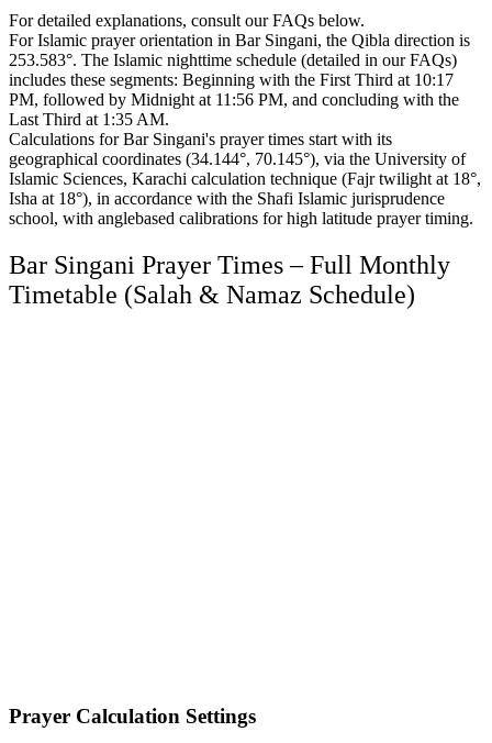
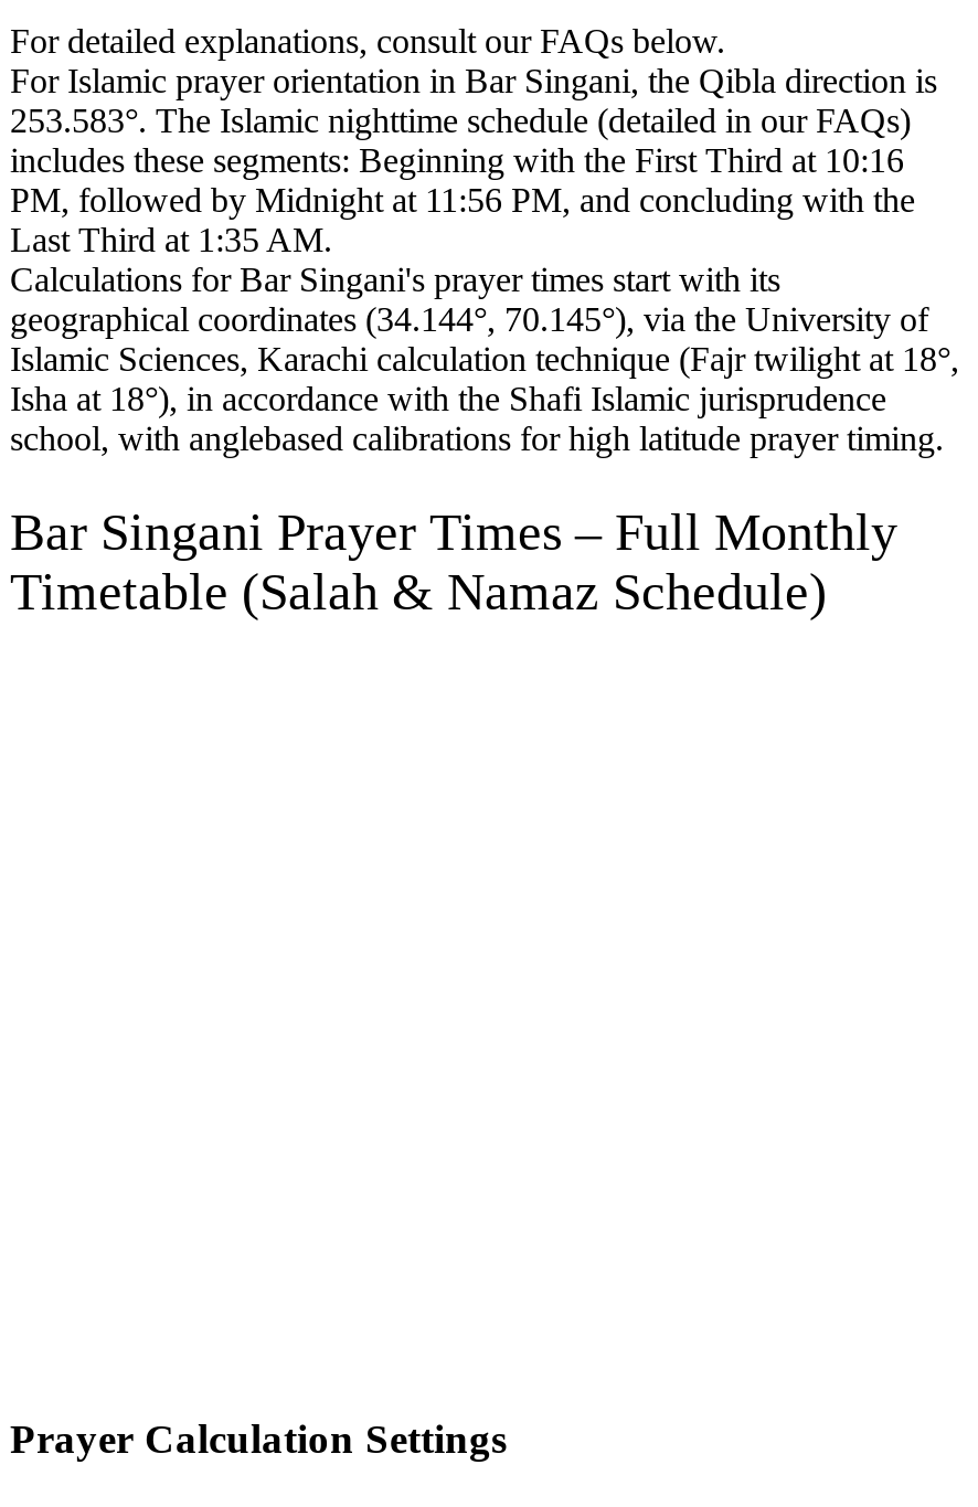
- includes these segments: Beginning with the First Third at 10:17
+ includes these segments: Beginning with the First Third at 10:16
